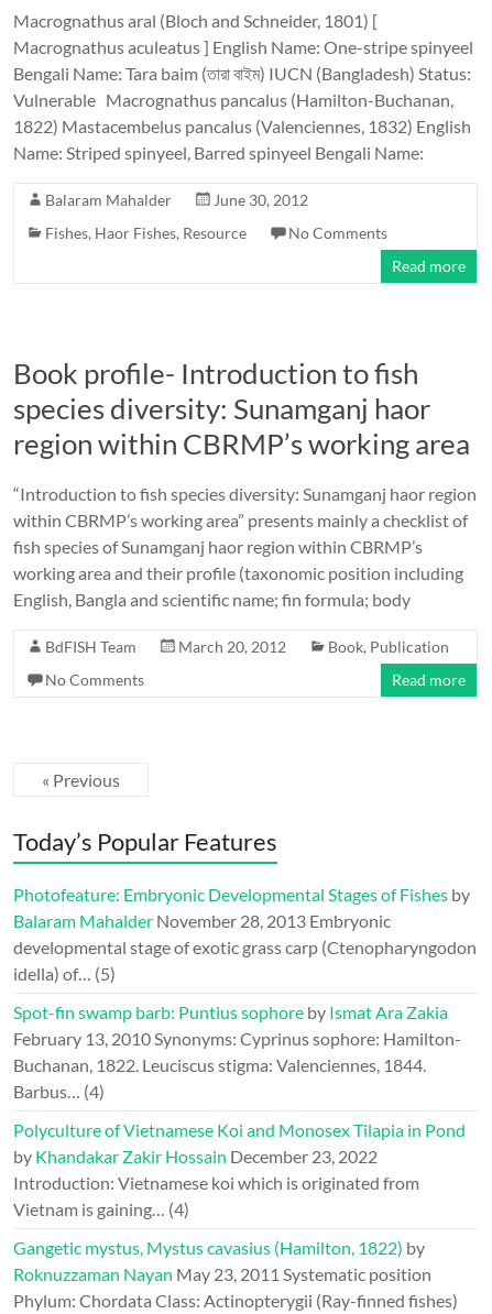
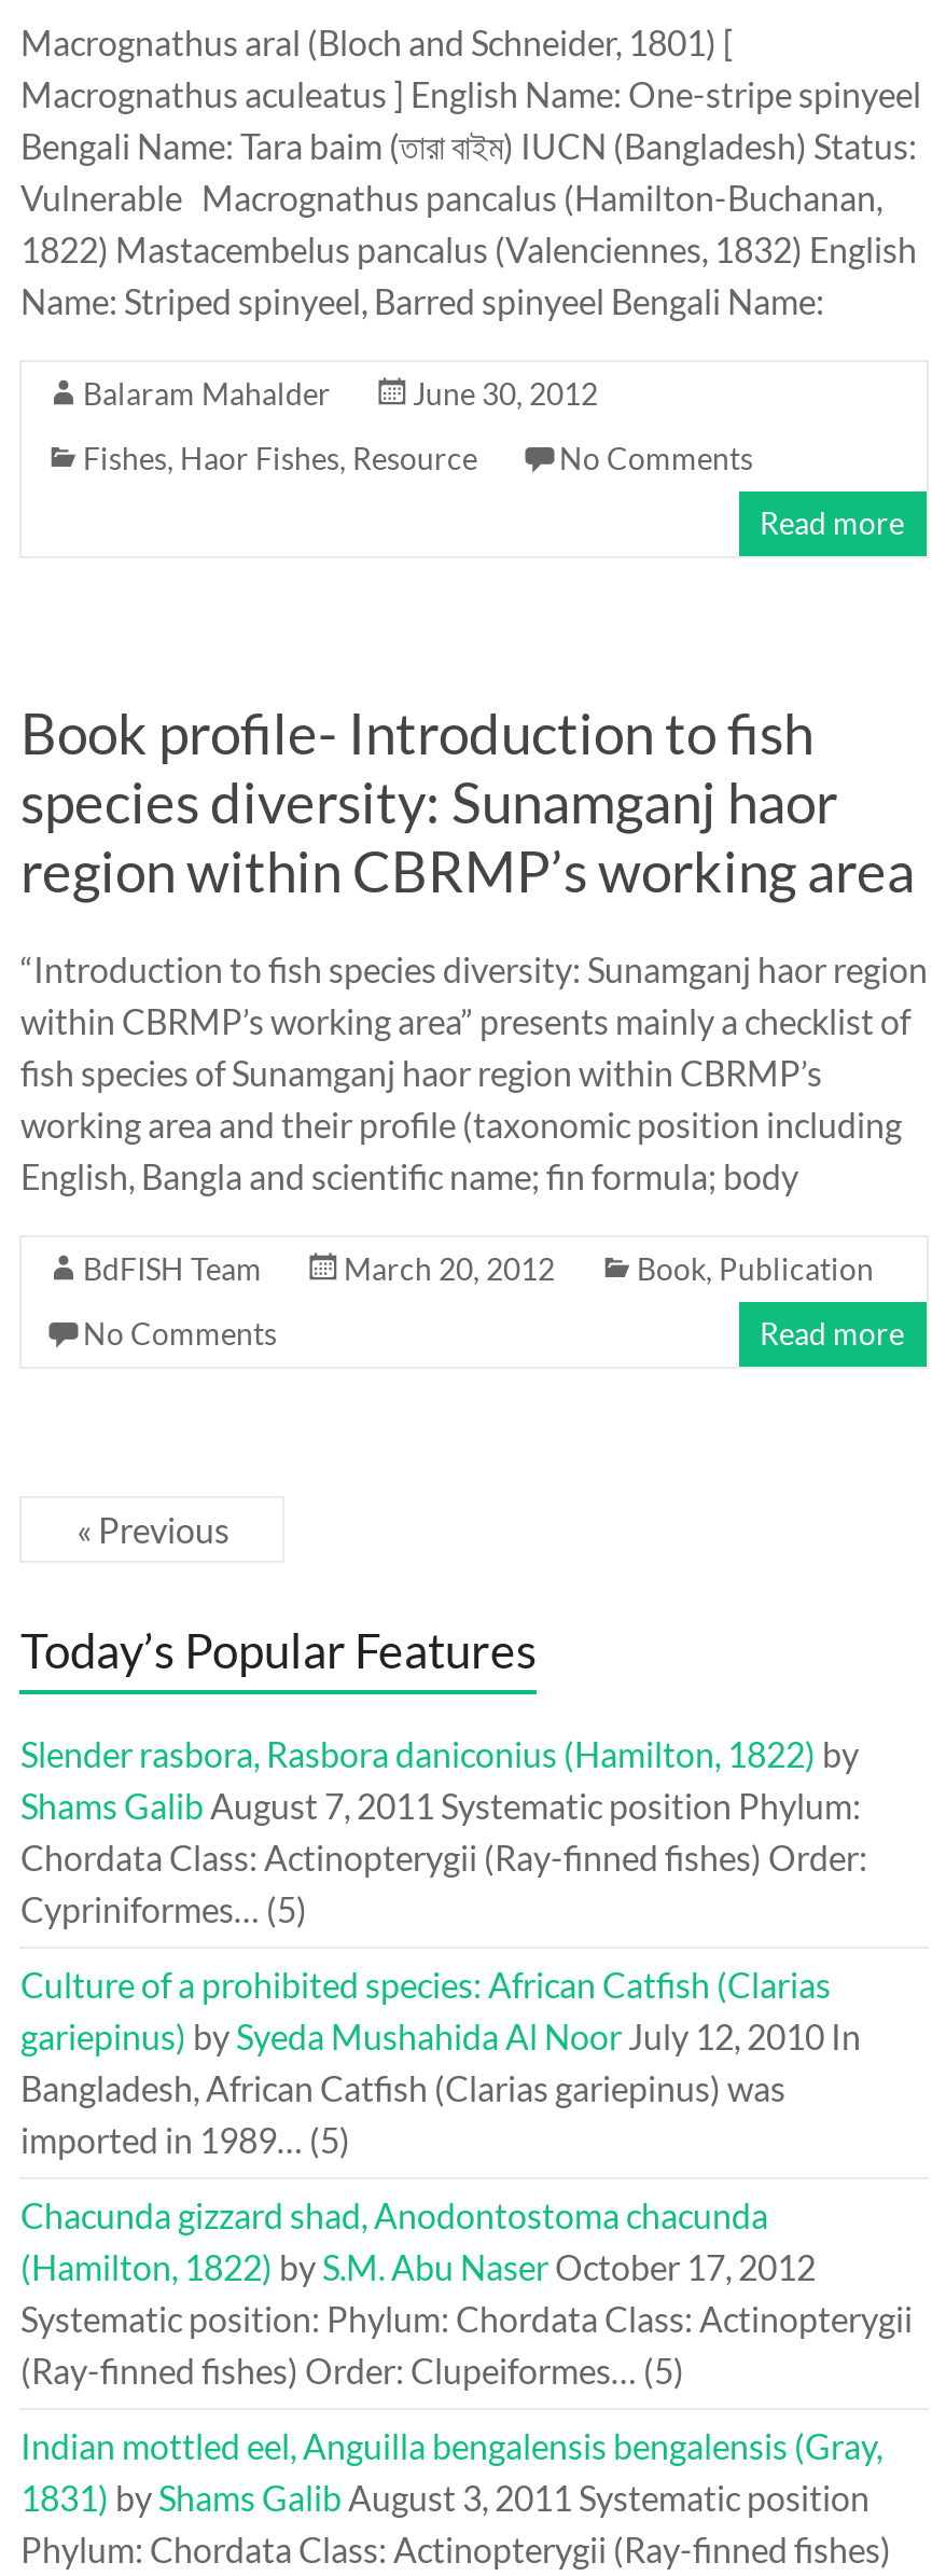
- Photofeature: Embryonic Developmental Stages of Fishes by
- Balaram Mahalder November 28, 2013 Embryonic
- developmental stage of exotic grass carp (Ctenopharyngodon
- idella) of… (5)
+ Slender rasbora, Rasbora daniconius (Hamilton, 1822) by
+ Shams Galib August 7, 2011 Systematic position Phylum:
+ Chordata Class: Actinopterygii (Ray-finned fishes) Order:
+ Cypriniformes… (5)

- Spot-fin swamp barb: Puntius sophore by Ismat Ara Zakia
- February 13, 2010 Synonyms: Cyprinus sophore: Hamilton-
- Buchanan, 1822. Leuciscus stigma: Valenciennes, 1844.
- Barbus… (4)
+ Culture of a prohibited species: African Catfish (Clarias
+ gariepinus) by Syeda Mushahida Al Noor July 12, 2010 In
+ Bangladesh, African Catfish (Clarias gariepinus) was
+ imported in 1989… (5)

- Polyculture of Vietnamese Koi and Monosex Tilapia in Pond
- by Khandakar Zakir Hossain December 23, 2022
- Introduction: Vietnamese koi which is originated from
- Vietnam is gaining… (4)
+ Chacunda gizzard shad, Anodontostoma chacunda
+ (Hamilton, 1822) by S.M. Abu Naser October 17, 2012
+ Systematic position: Phylum: Chordata Class: Actinopterygii
+ (Ray-finned fishes) Order: Clupeiformes… (5)

- Gangetic mystus, Mystus cavasius (Hamilton, 1822) by
- Roknuzzaman Nayan May 23, 2011 Systematic position
+ Indian mottled eel, Anguilla bengalensis bengalensis (Gray,
+ 1831) by Shams Galib August 3, 2011 Systematic position
